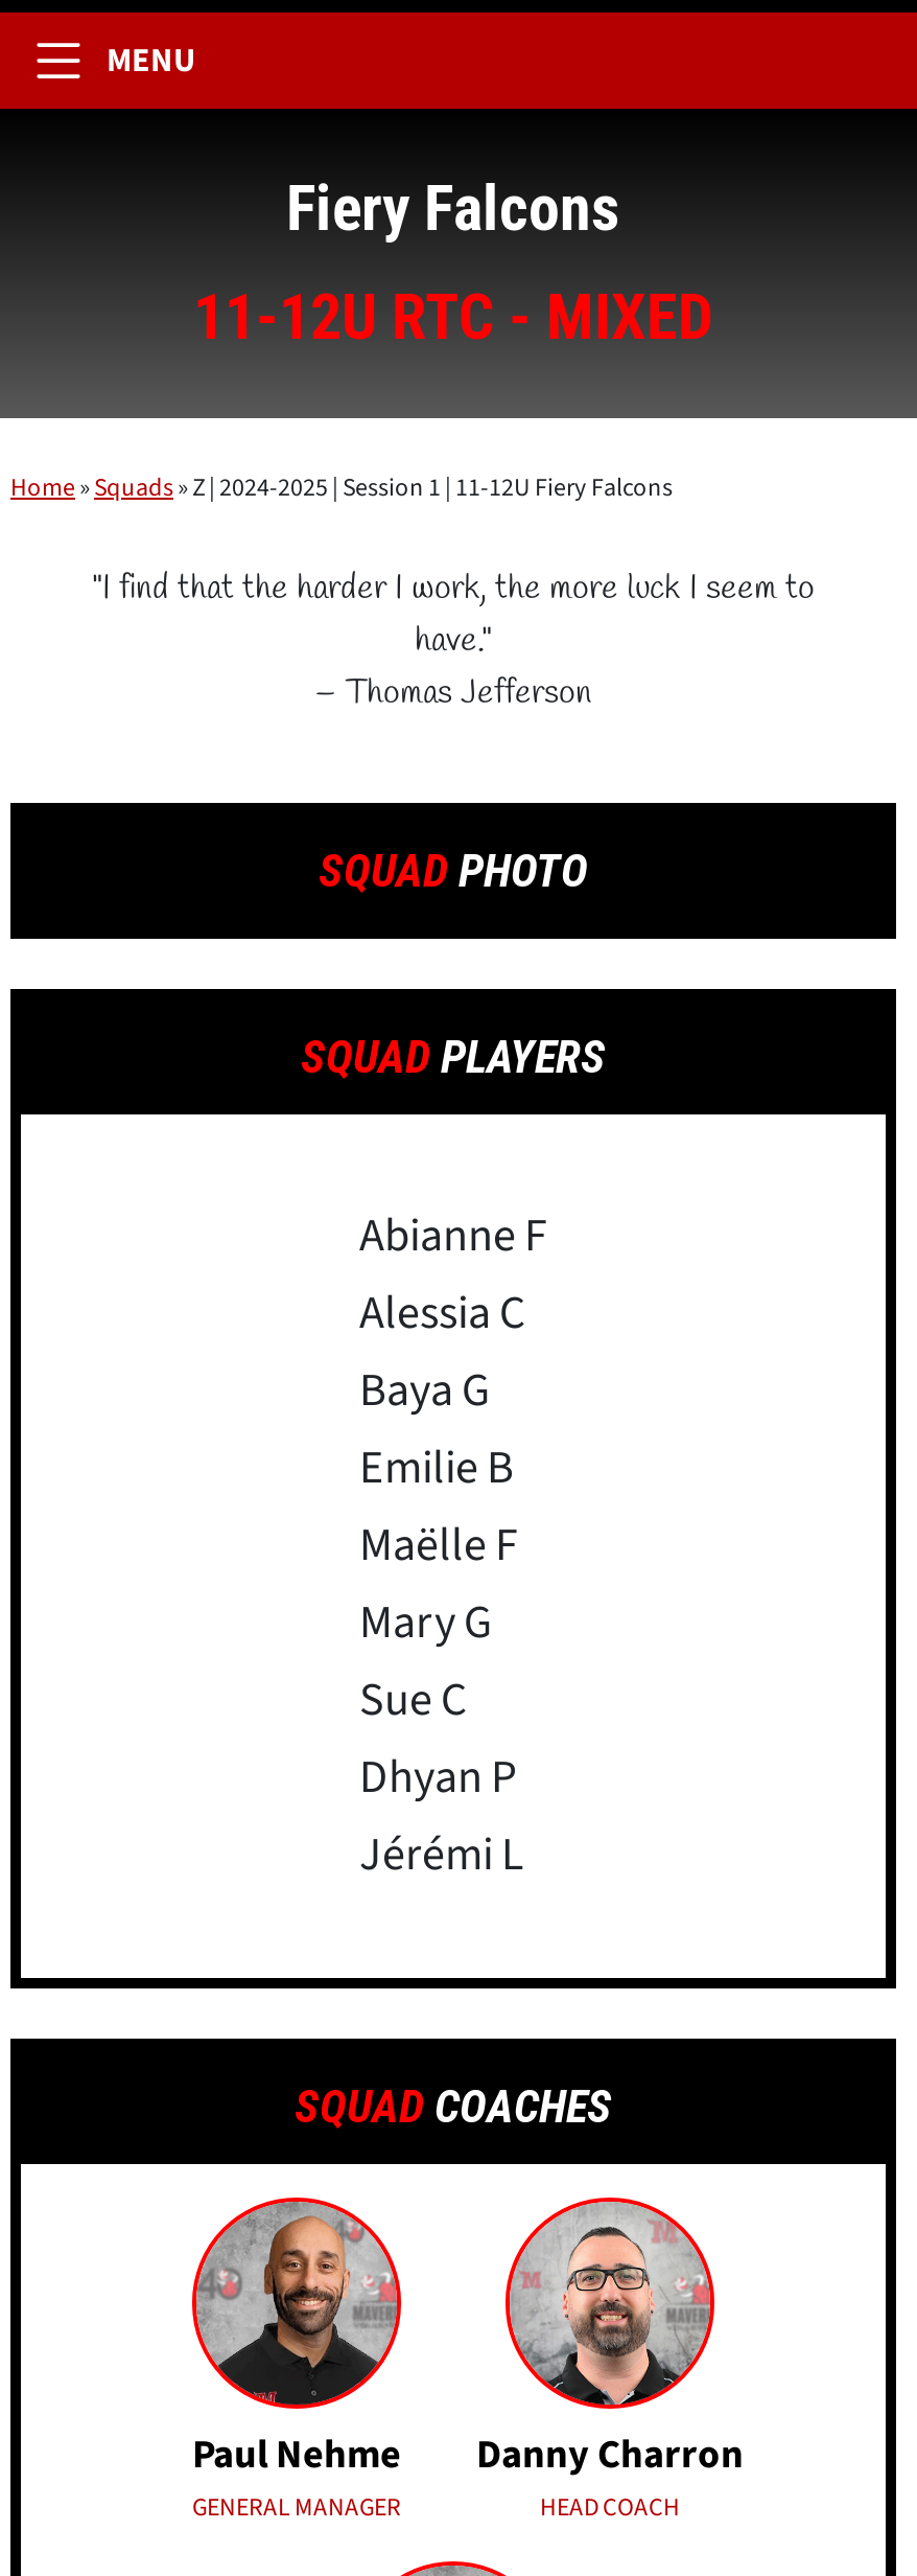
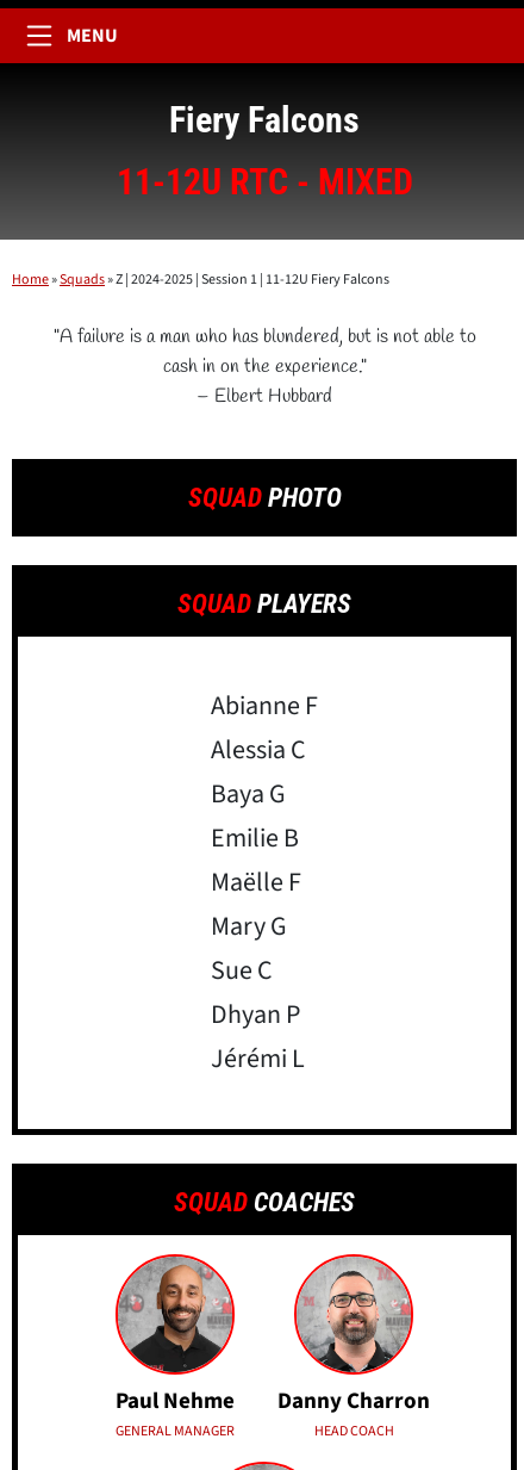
- "I find that the harder I work, the more luck I seem to
- have."
- – Thomas Jefferson
+ "A failure is a man who has blundered, but is not able to
+ cash in on the experience."
+ – Elbert Hubbard
